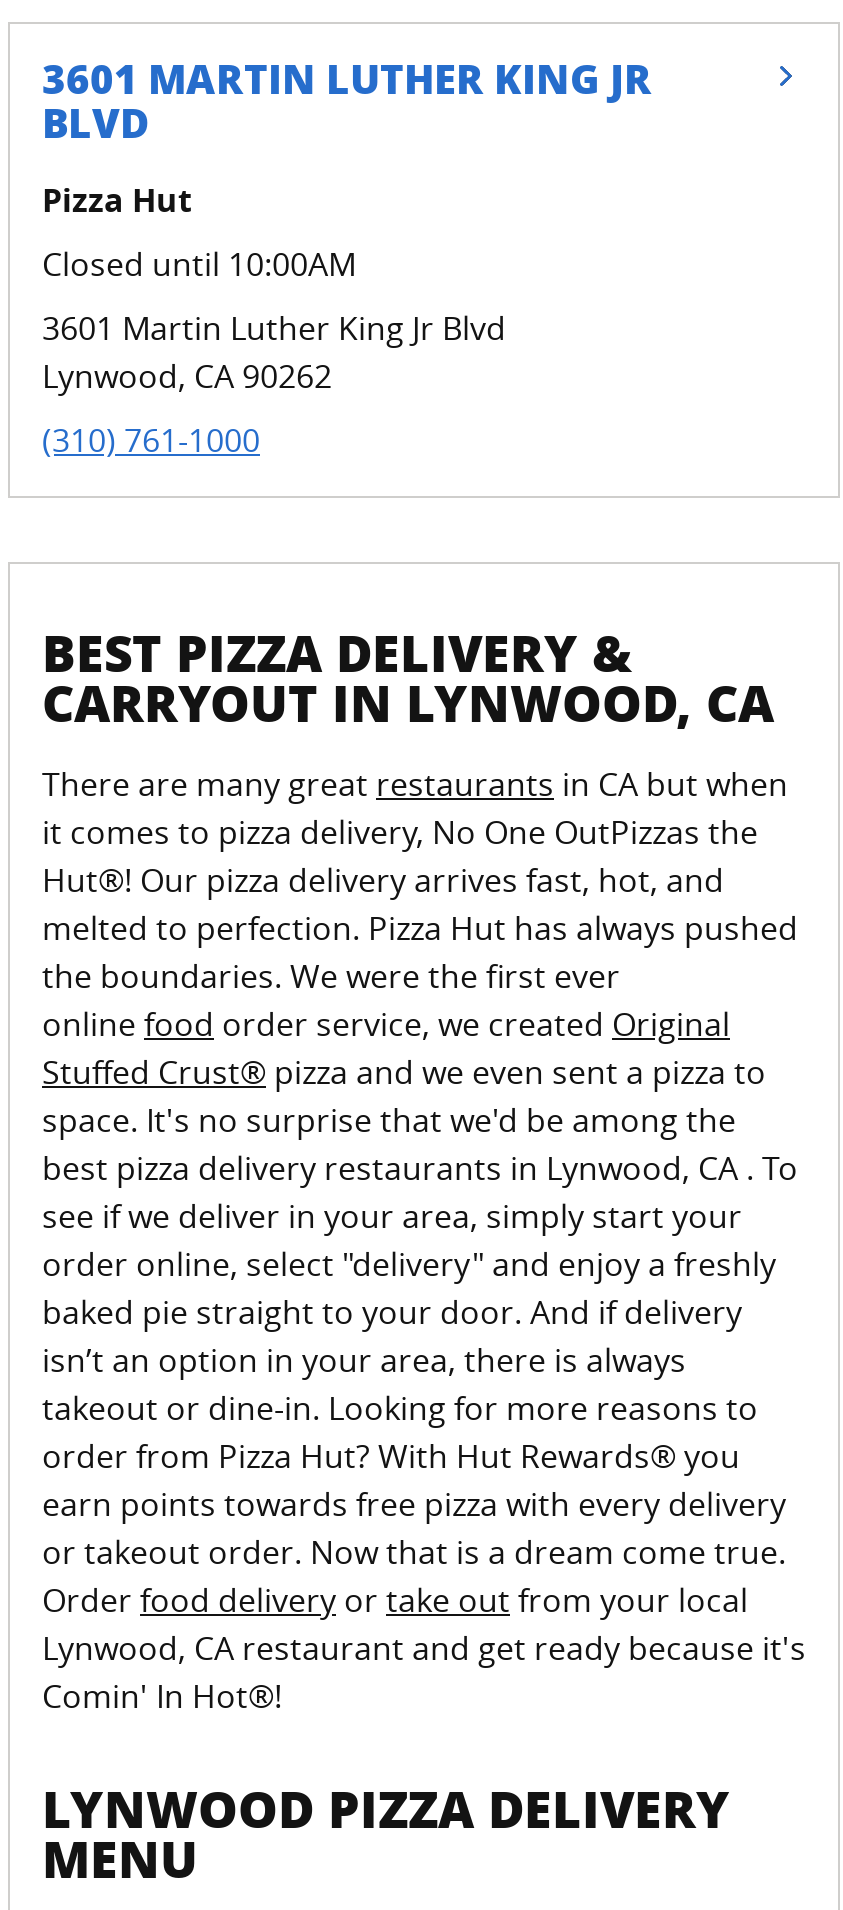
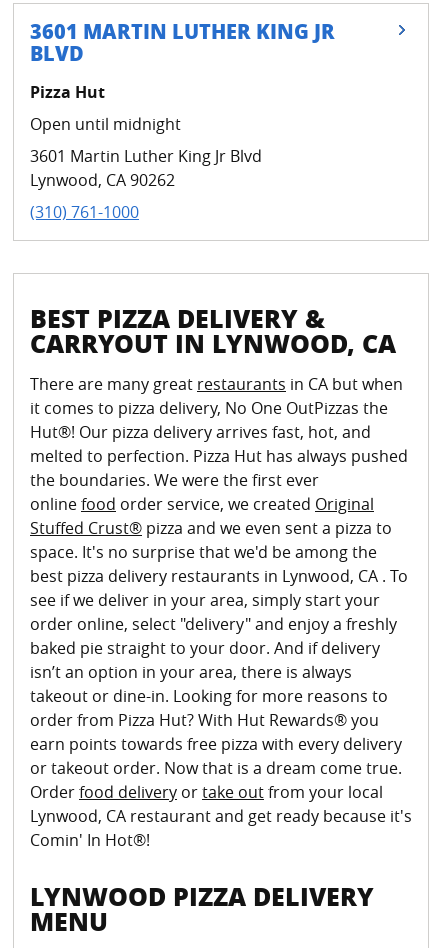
- Closed until 10:00AM
+ Open until midnight
